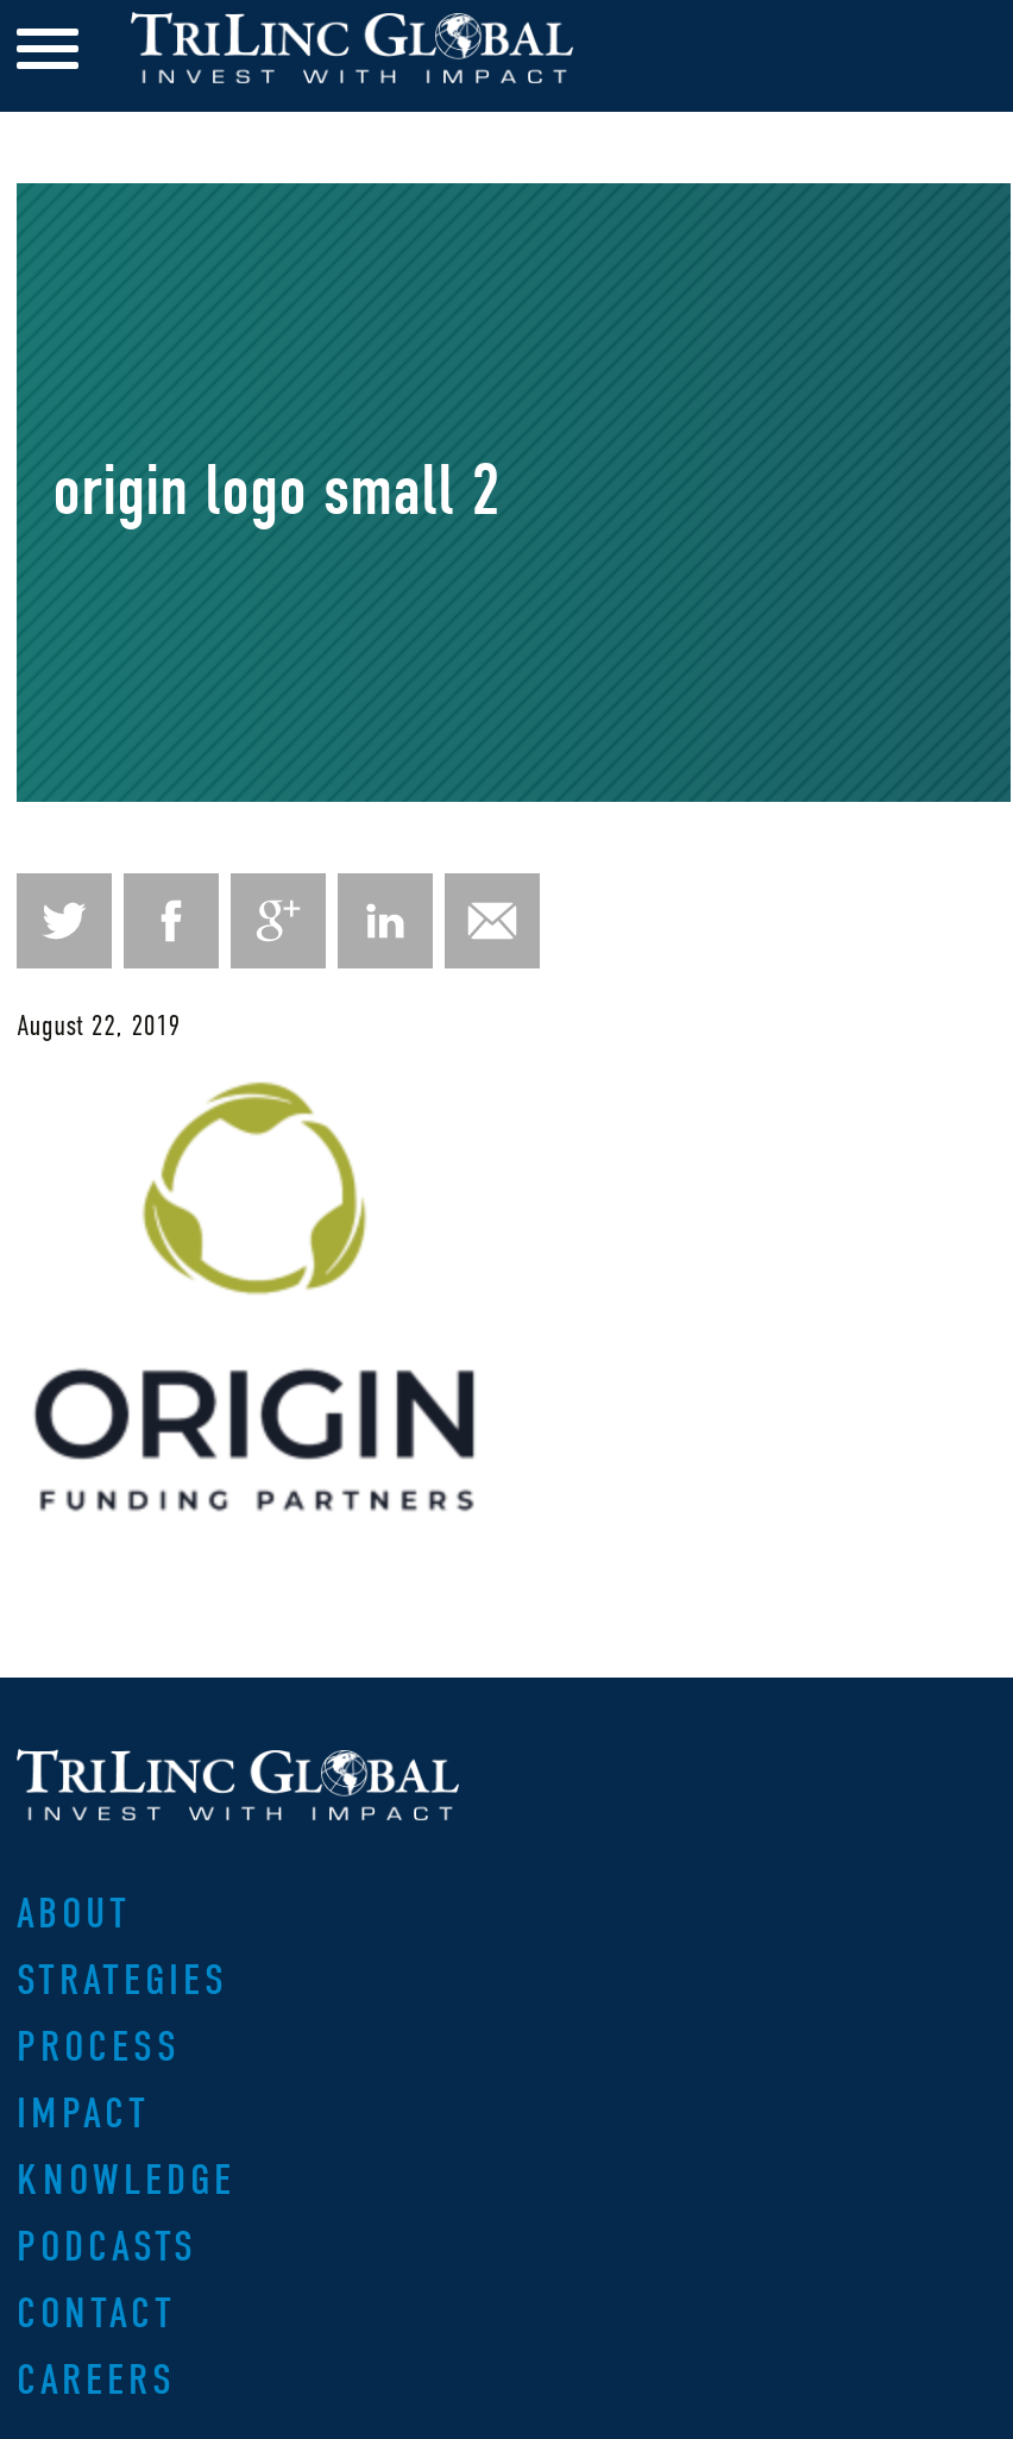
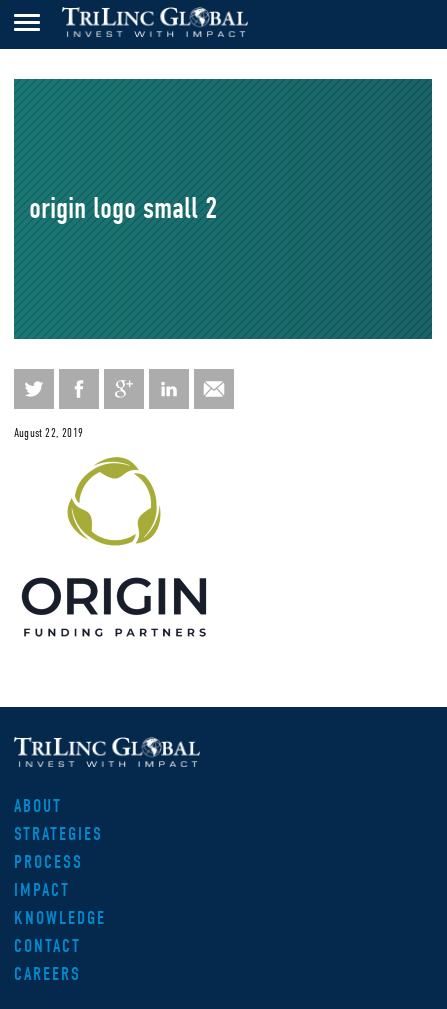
- PODCASTS
